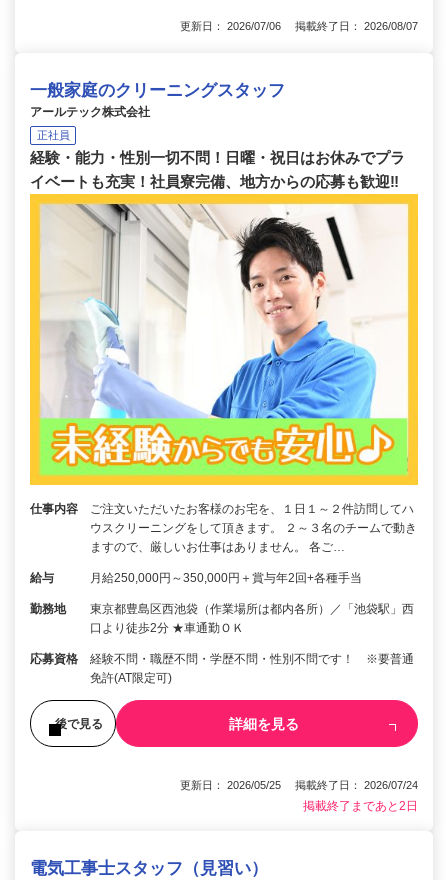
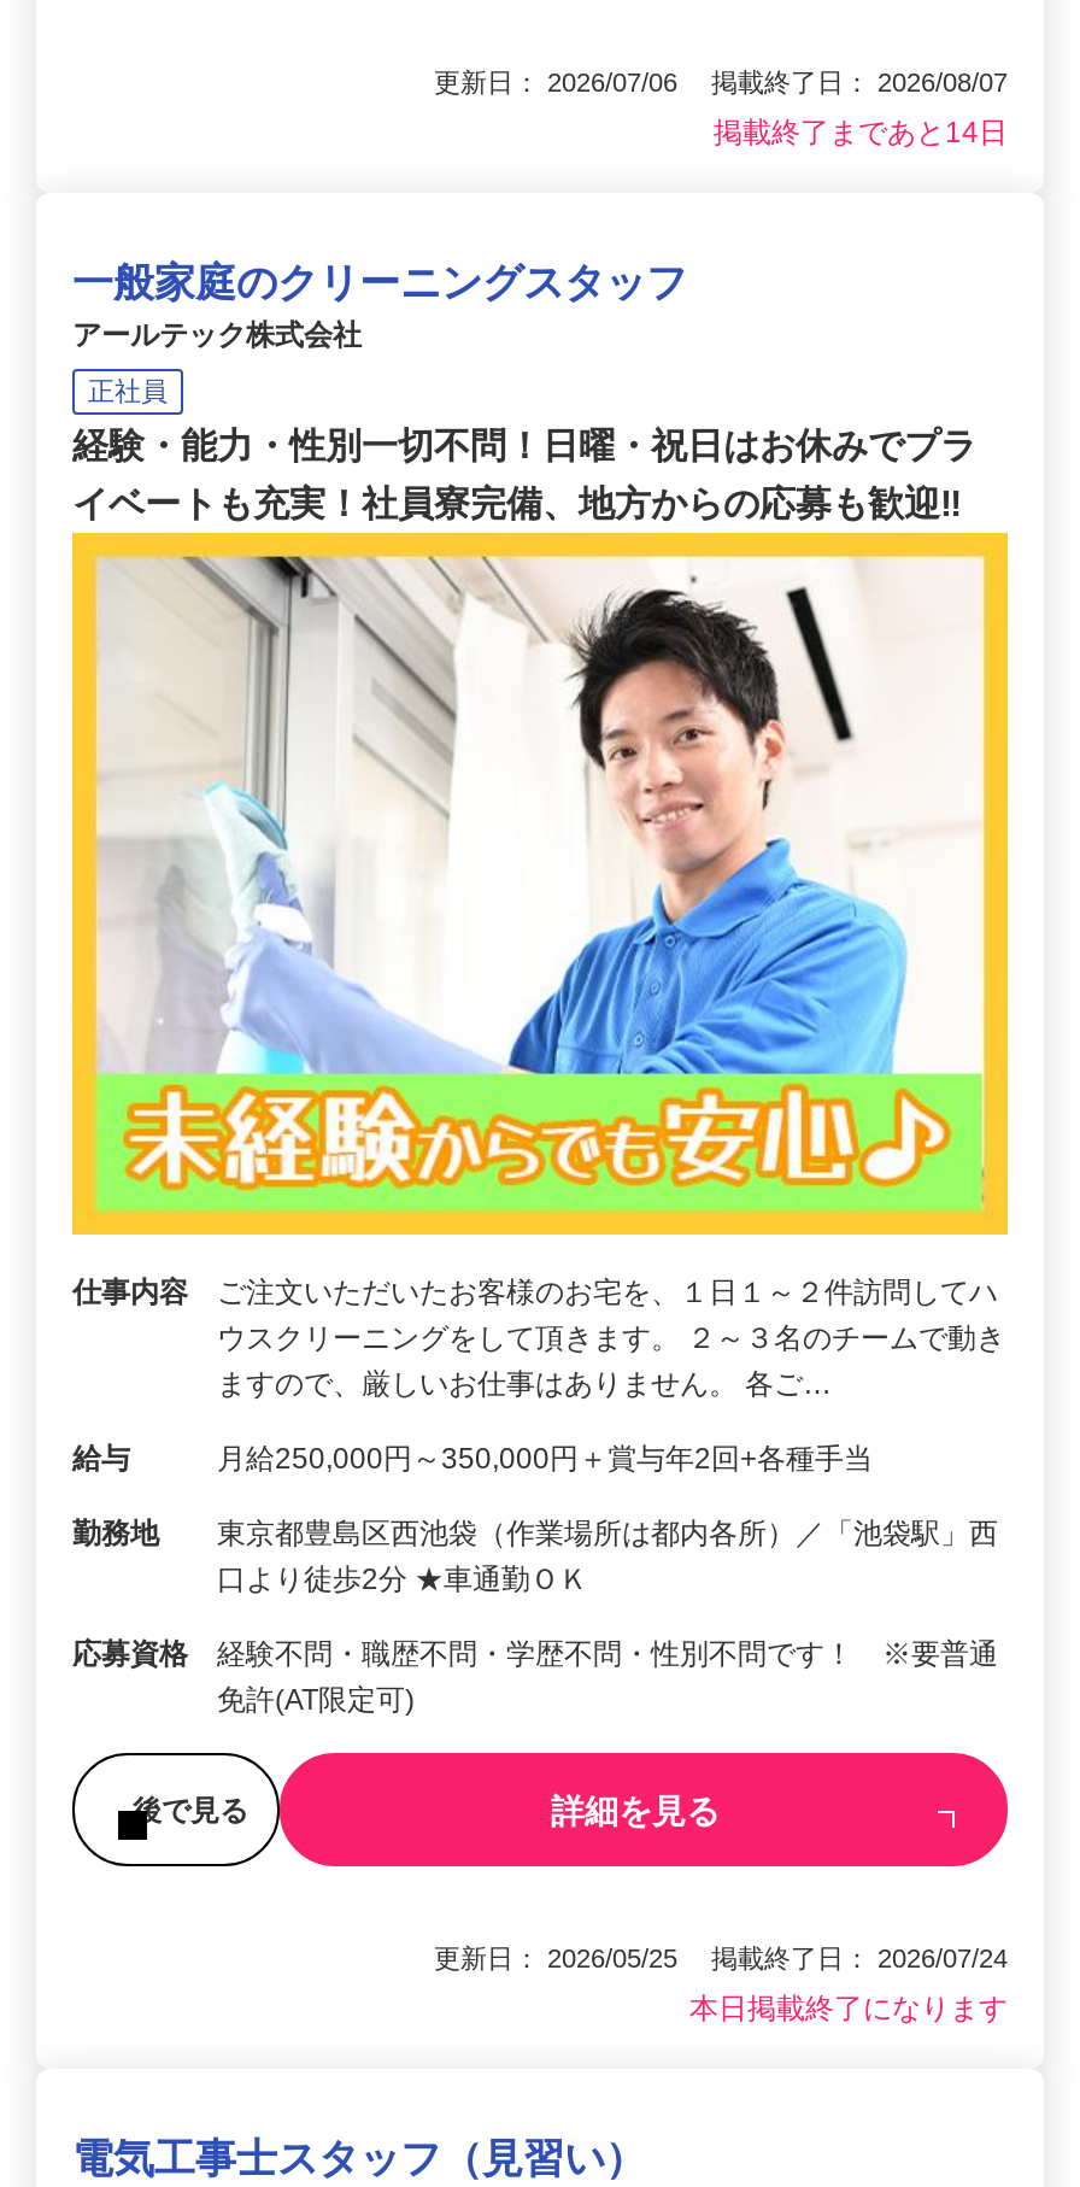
+ 掲載終了まであと14日

- 掲載終了まであと2日
+ 本日掲載終了になります
